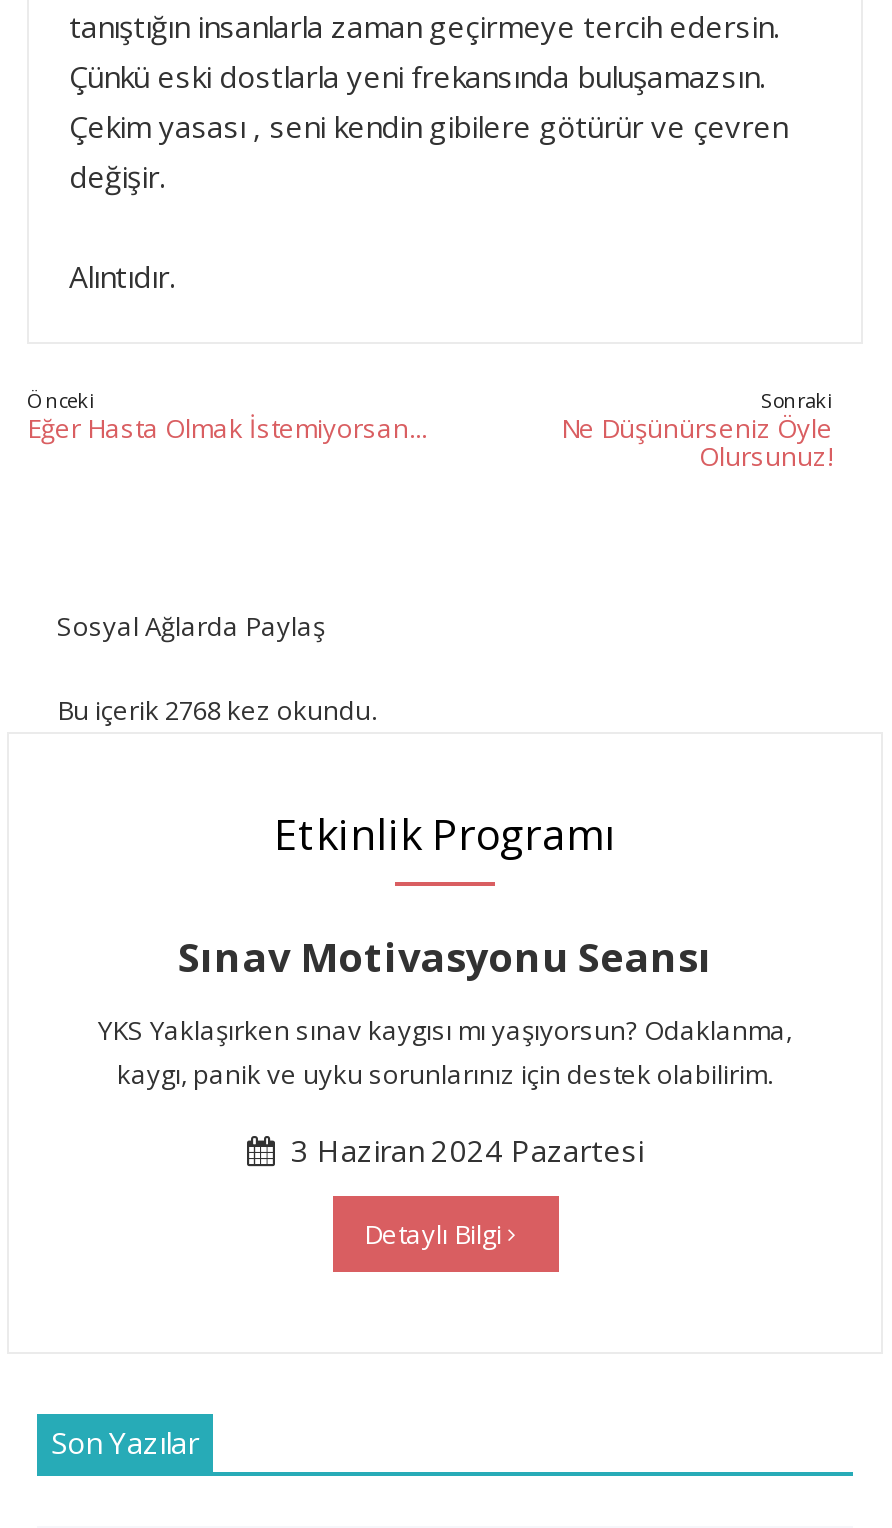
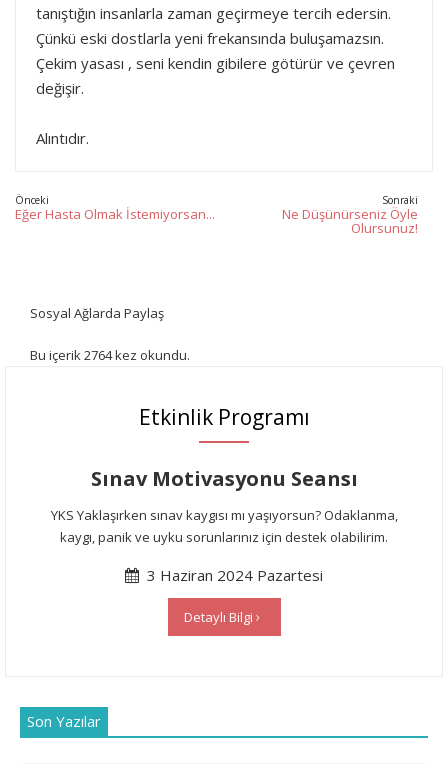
- Bu içerik 2768 kez okundu.
+ Bu içerik 2764 kez okundu.
